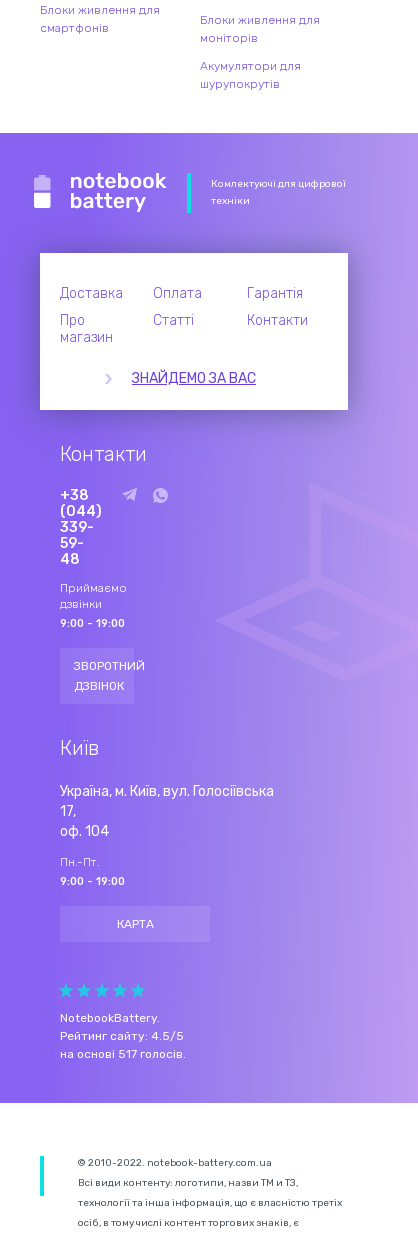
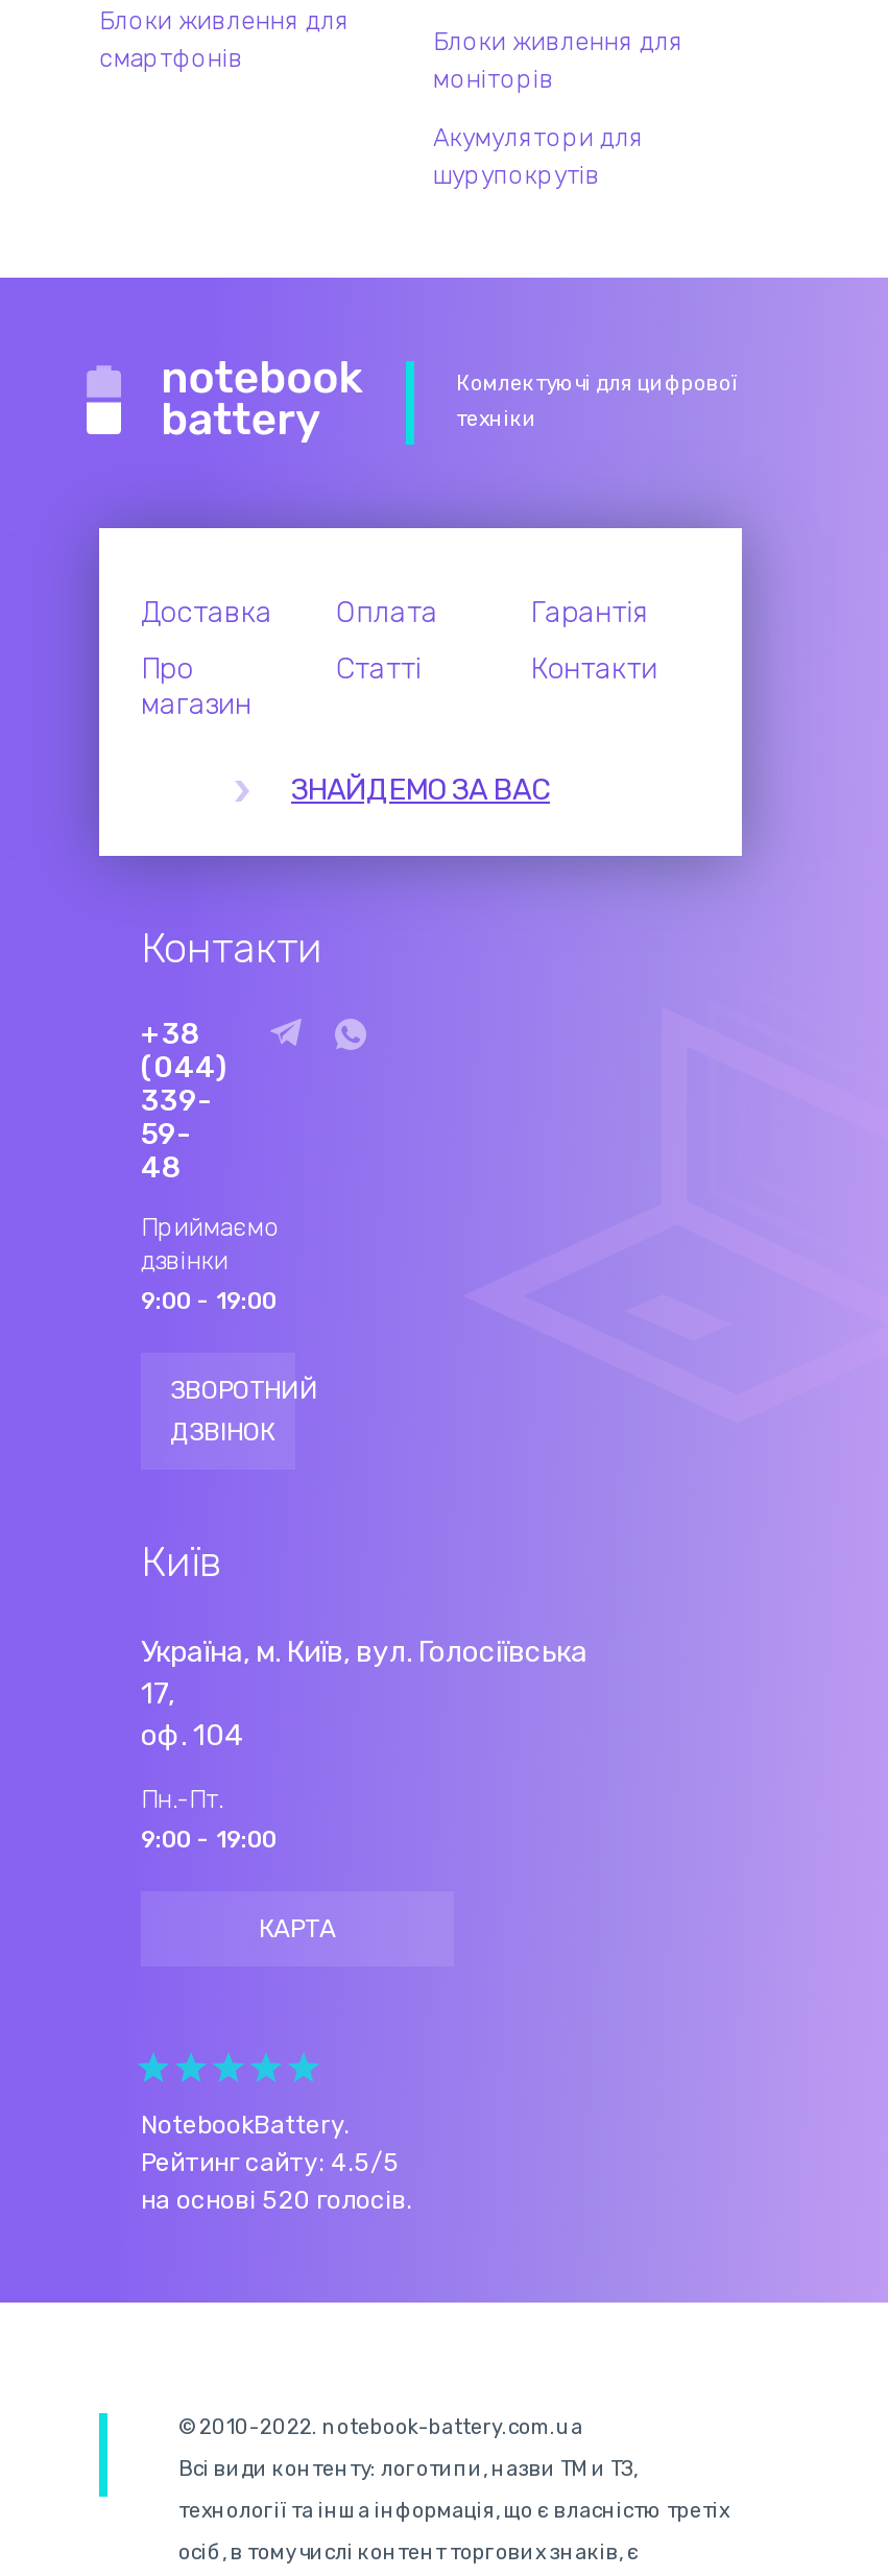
- на основі 517 голосів.
+ на основі 520 голосів.
